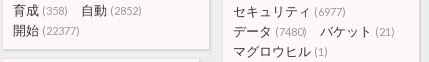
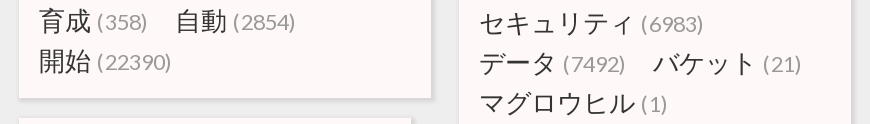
- 育成 (358) 自動 (2852)
+ 育成 (358) 自動 (2854)

- セキュリティ (6977)
+ セキュリティ (6983)

- 開始 (22377)
+ 開始 (22390)

- データ (7480) バケット (21)
+ データ (7492) バケット (21)
